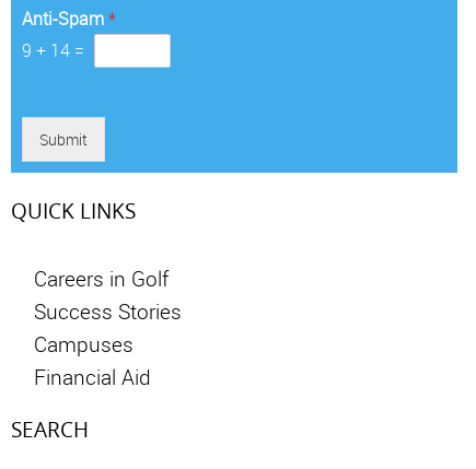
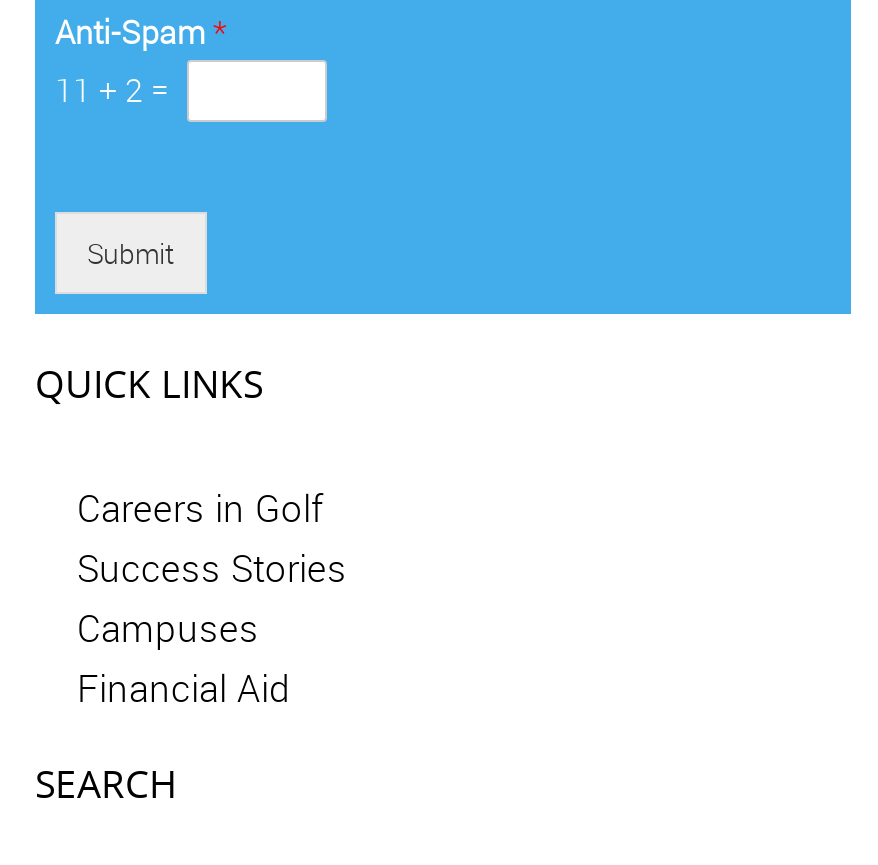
- 9 + 14 =
+ 11 + 2 =
